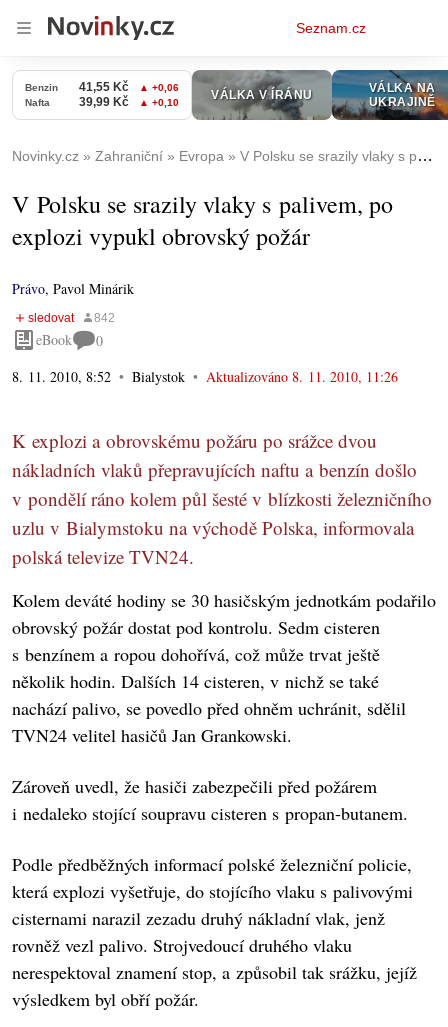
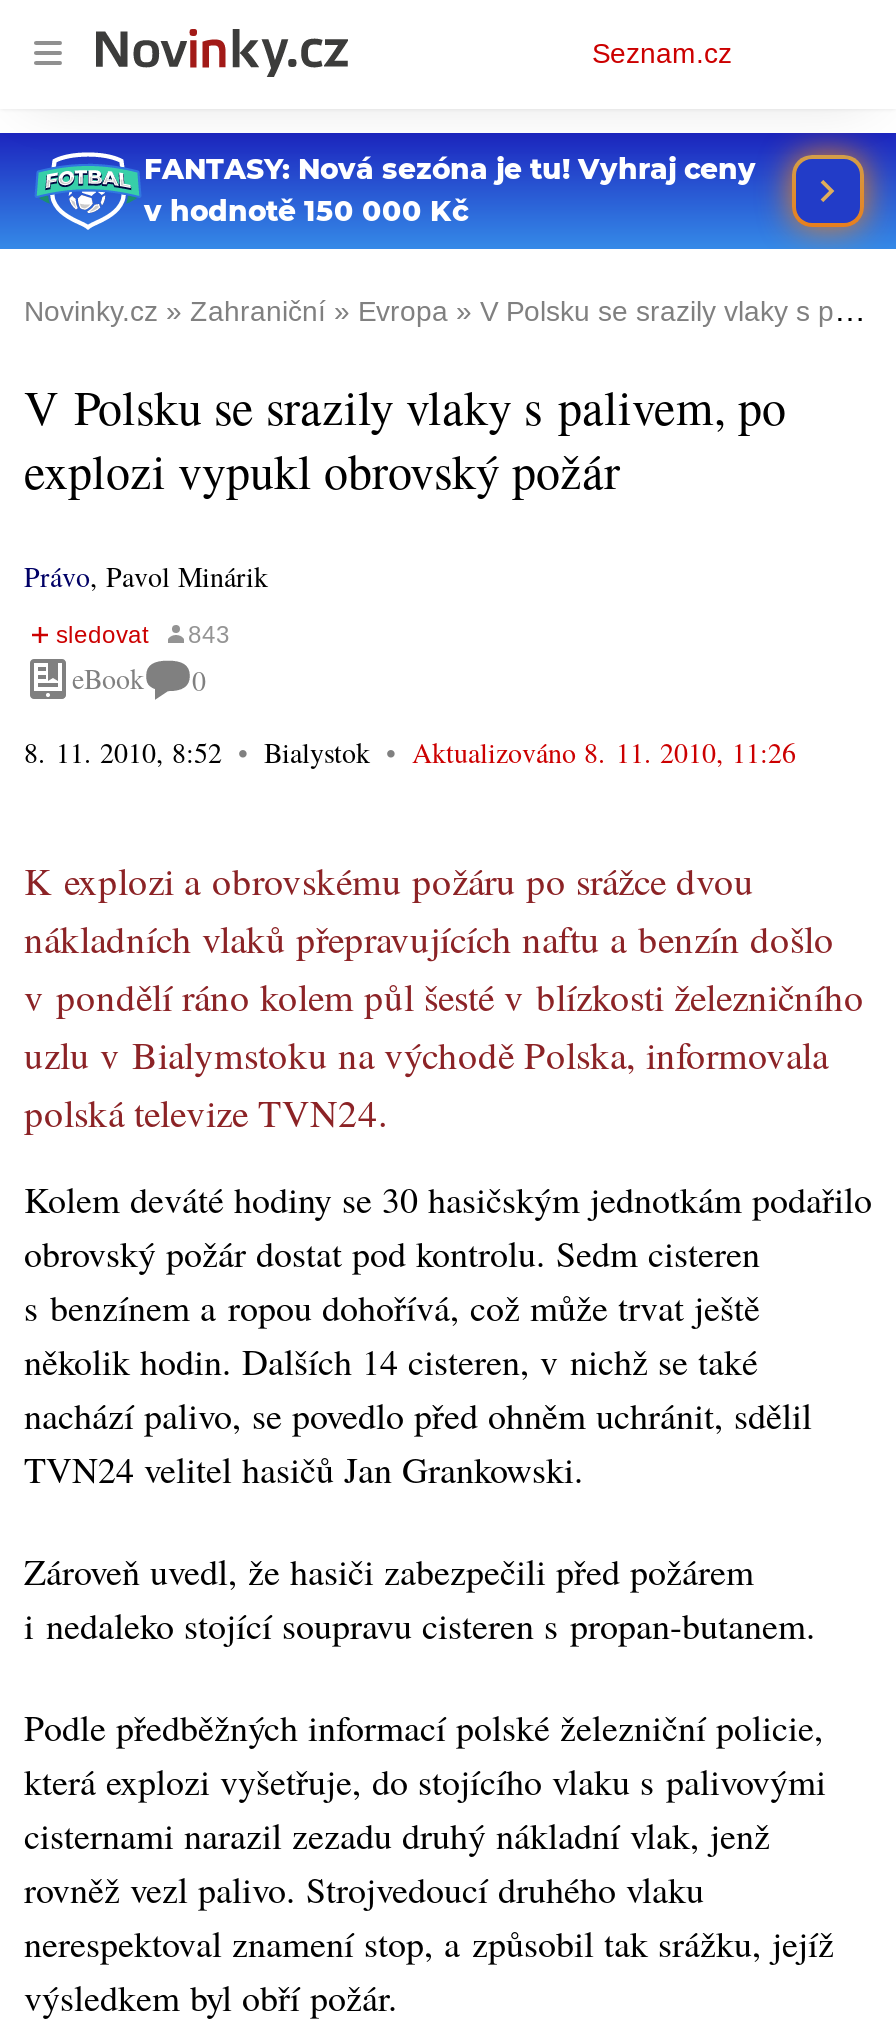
- [image]
+ [image]
